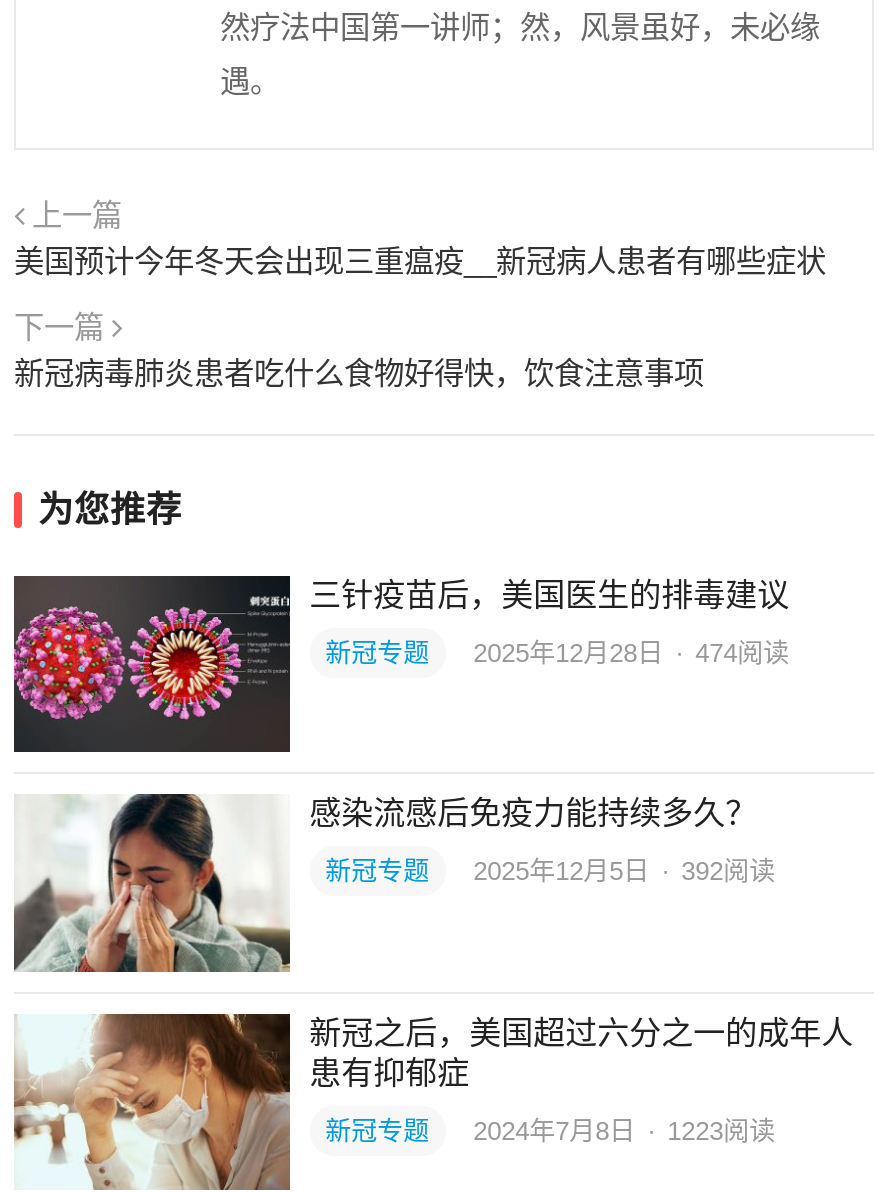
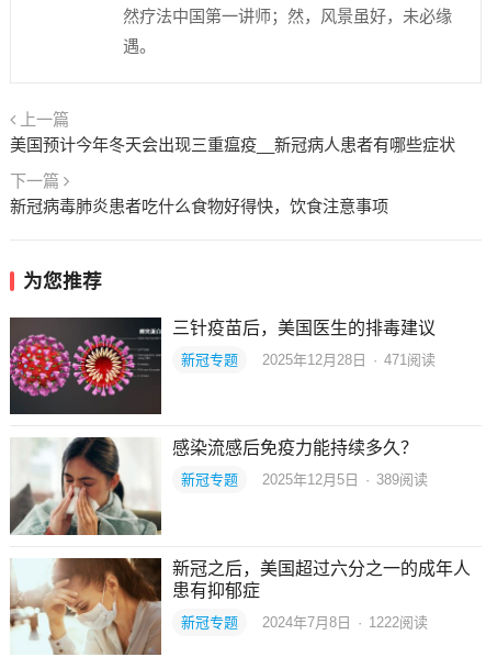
- 新冠专题 2025年12月28日 · 474阅读
+ 新冠专题 2025年12月28日 · 471阅读

- 新冠专题 2025年12月5日 · 392阅读
+ 新冠专题 2025年12月5日 · 389阅读

- 新冠专题 2024年7月8日 · 1223阅读
+ 新冠专题 2024年7月8日 · 1222阅读
